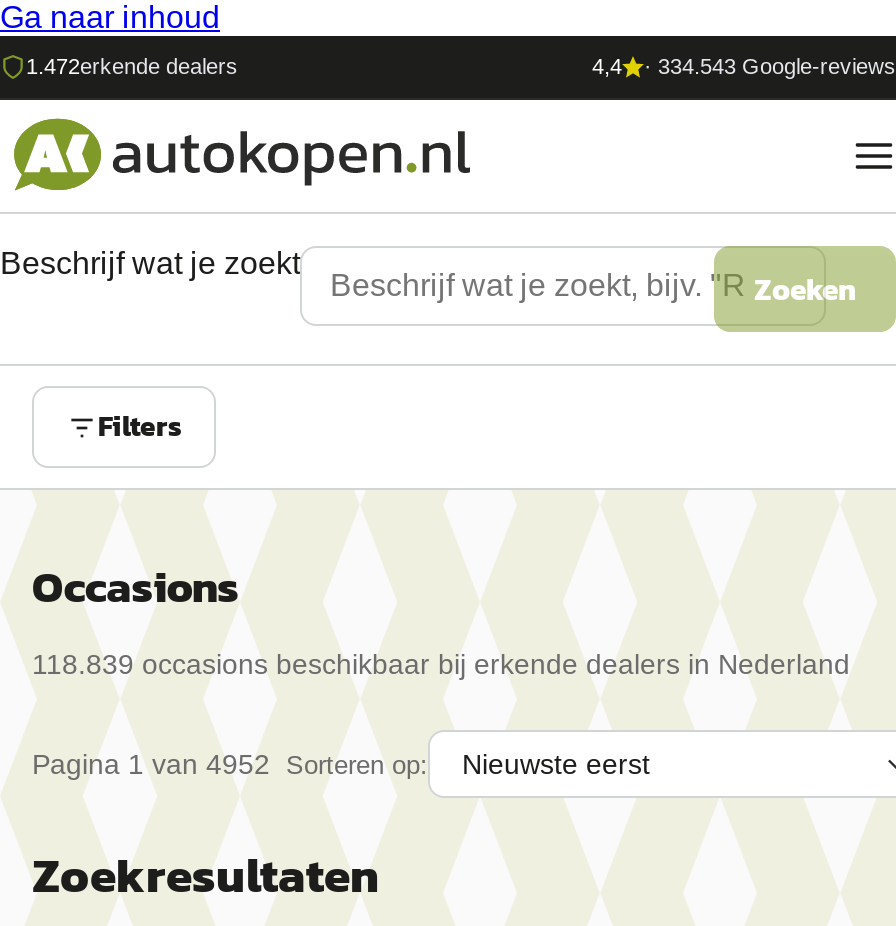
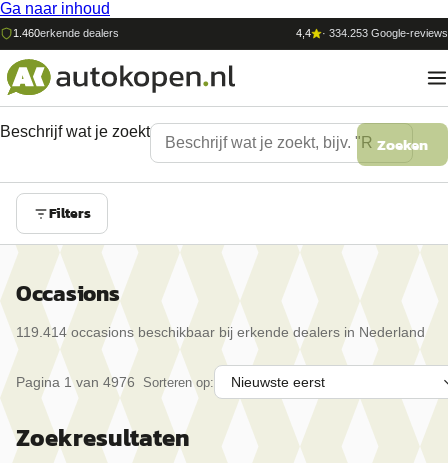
- 1.472erkende dealers
+ 1.460erkende dealers

- · 334.543 Google-reviews
+ · 334.253 Google-reviews

- 118.839 occasions beschikbaar bij erkende dealers in Nederland
+ 119.414 occasions beschikbaar bij erkende dealers in Nederland

- Pagina 1 van 4952 Sorteren op:
+ Pagina 1 van 4976 Sorteren op:
